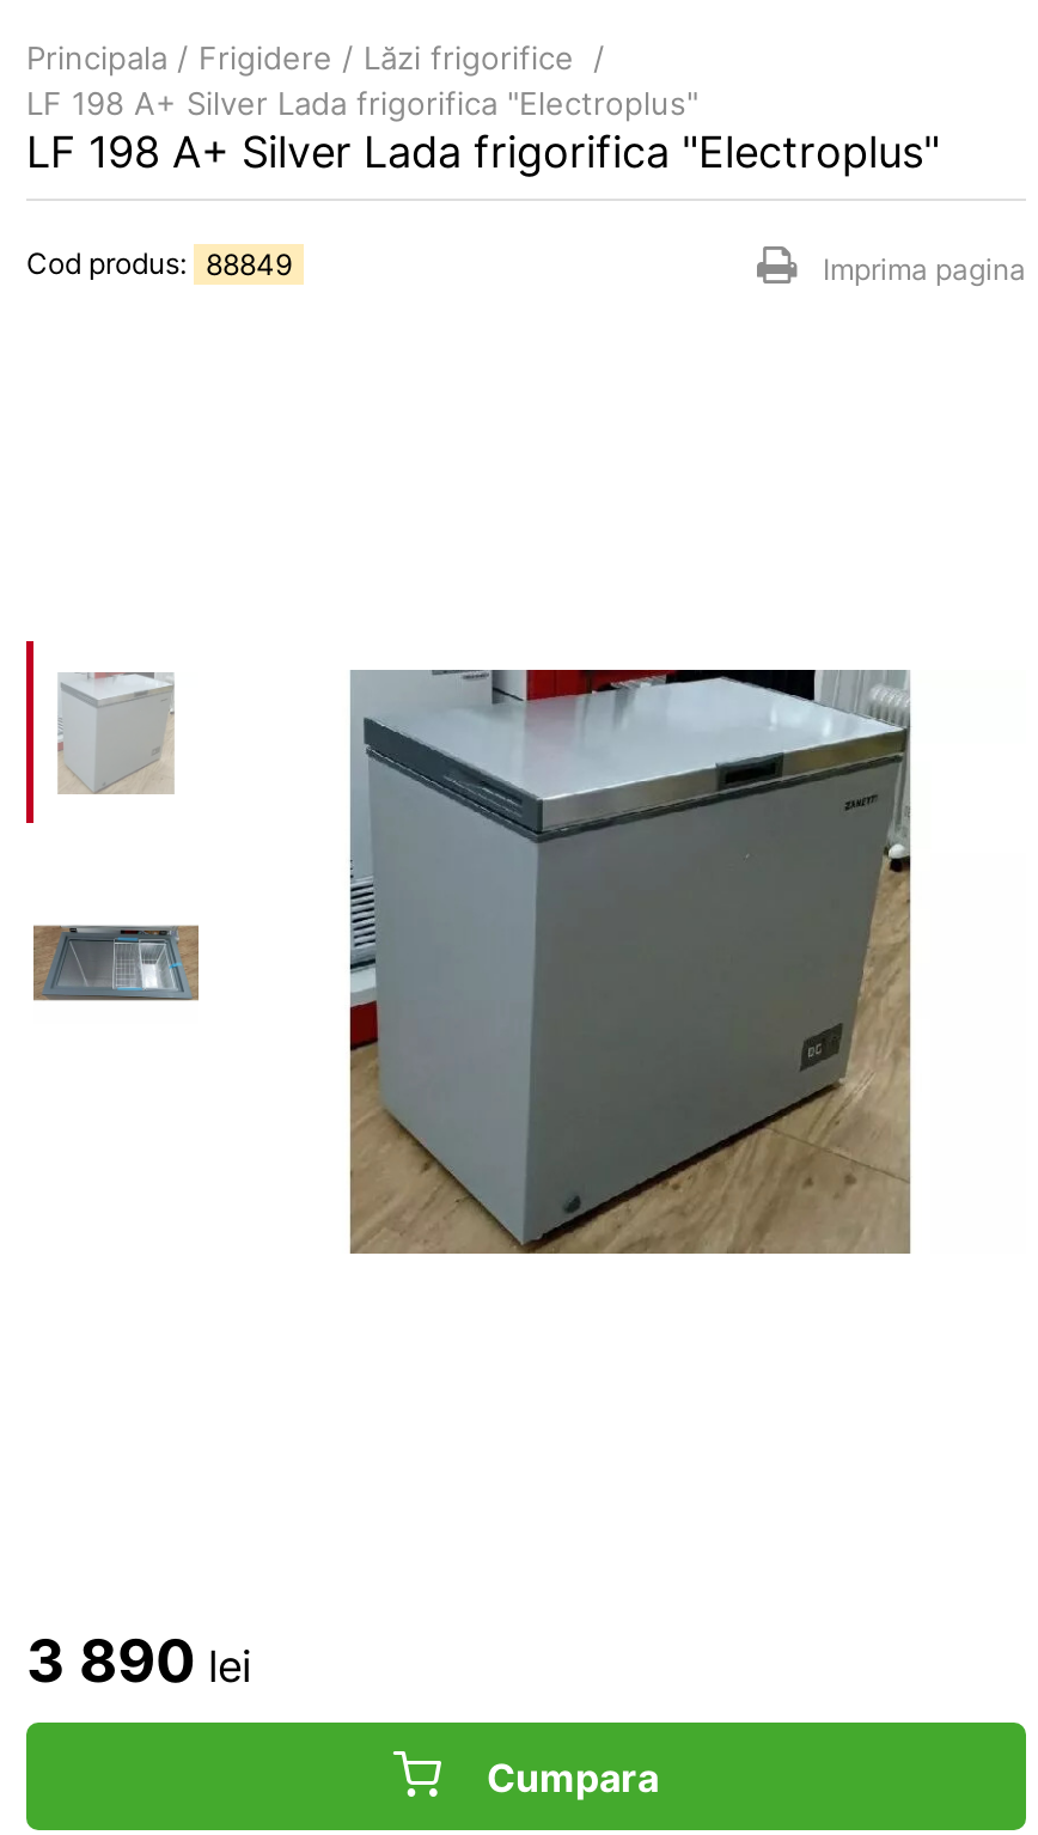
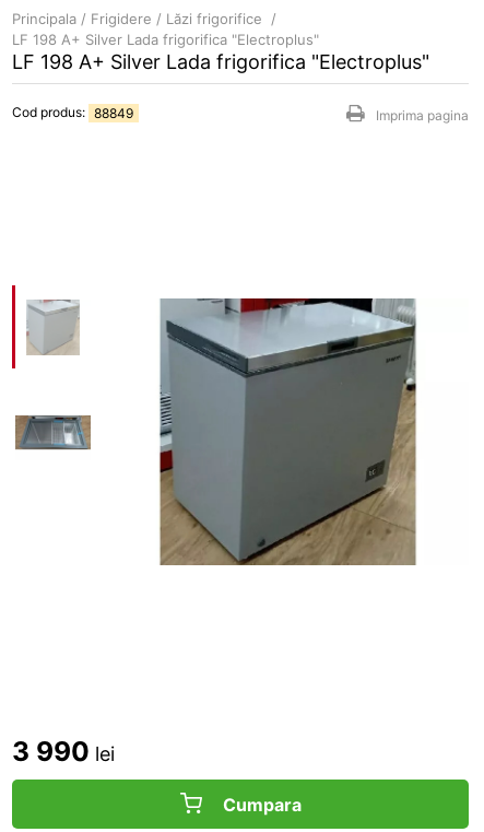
- 3 890 lei
+ 3 990 lei
